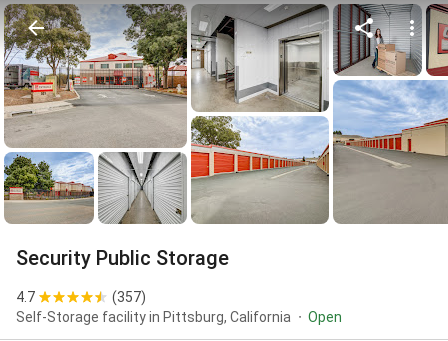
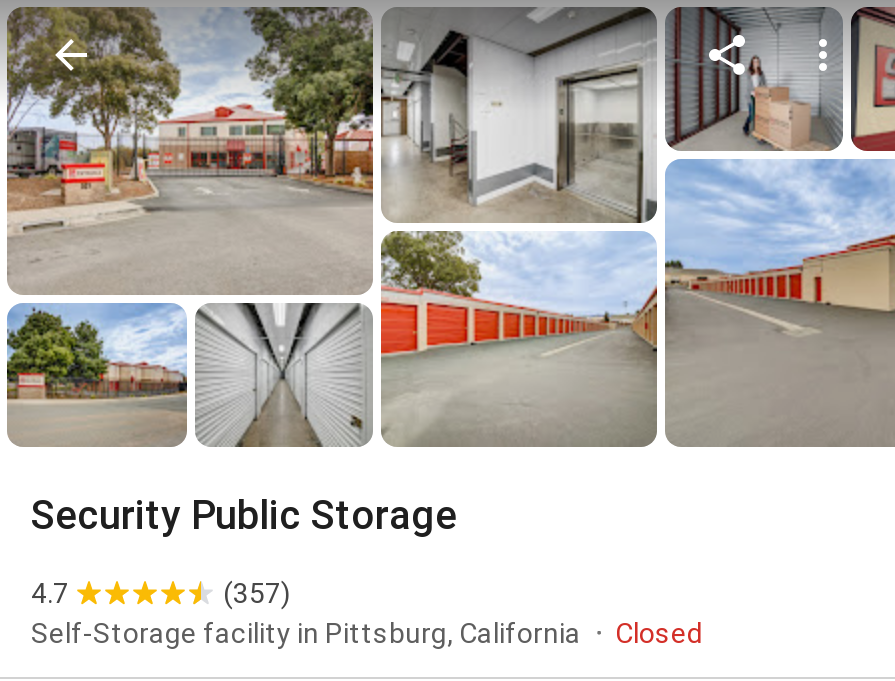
- Open
+ Closed
